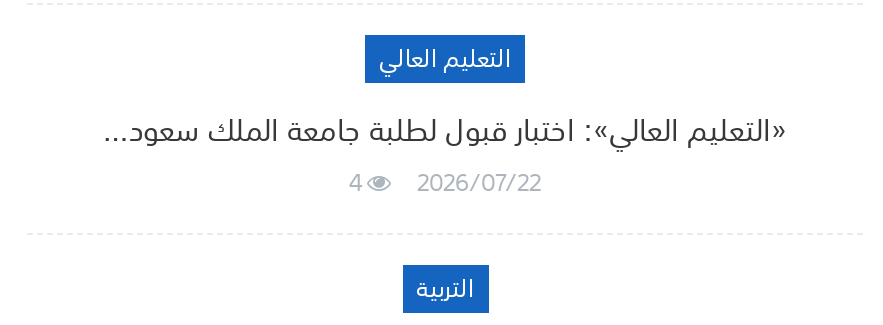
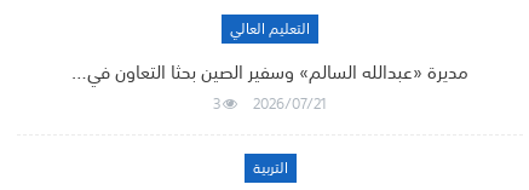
- «التعليم العالي»: اختبار قبول لطلبة جامعة الملك سعود…
- 2026/07/22
- 4
+ مديرة «عبدالله السالم» وسفير الصين بحثا التعاون في…
+ 2026/07/21
+ 3
